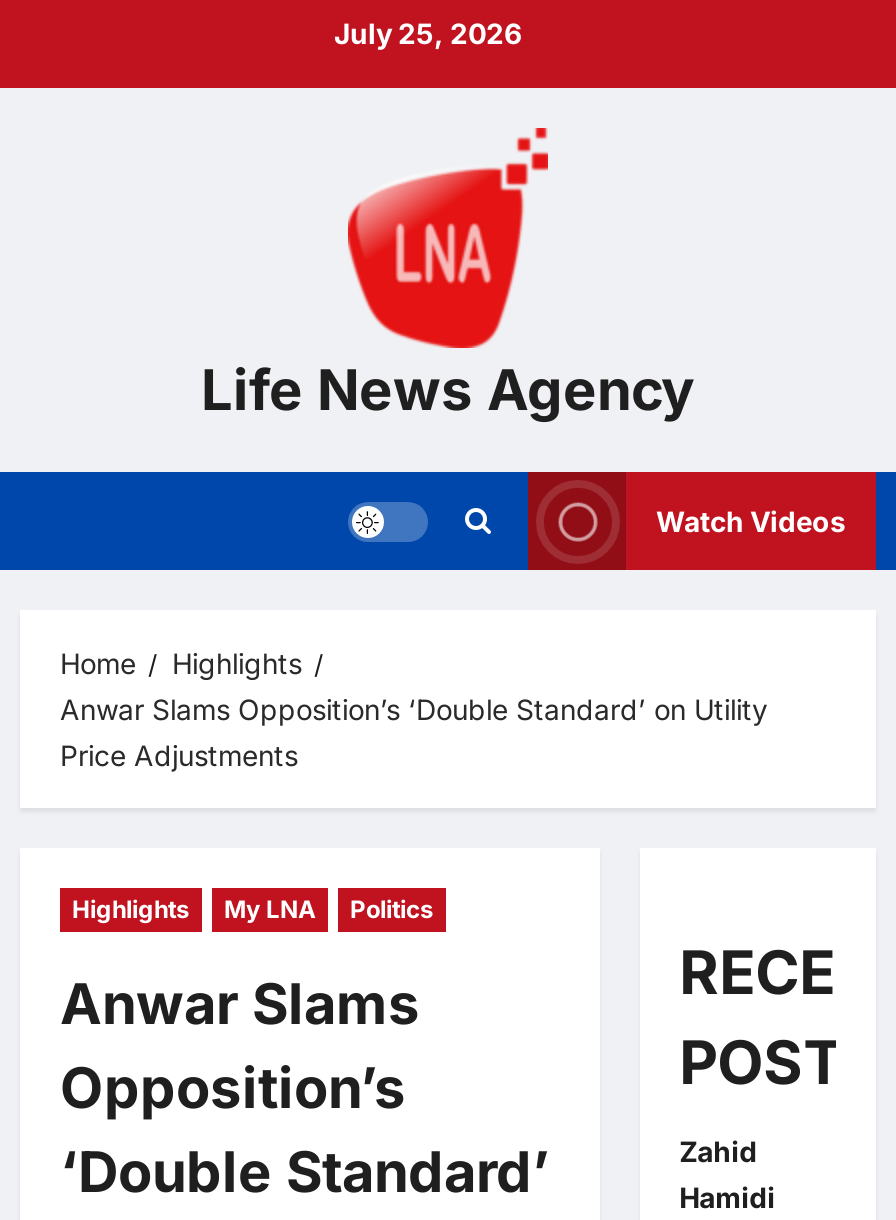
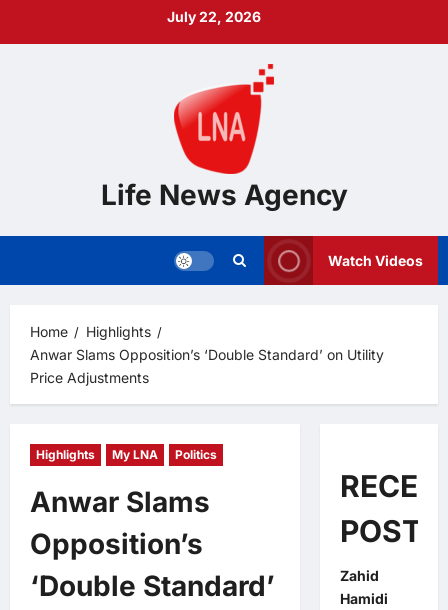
- July 25, 2026
+ July 22, 2026
